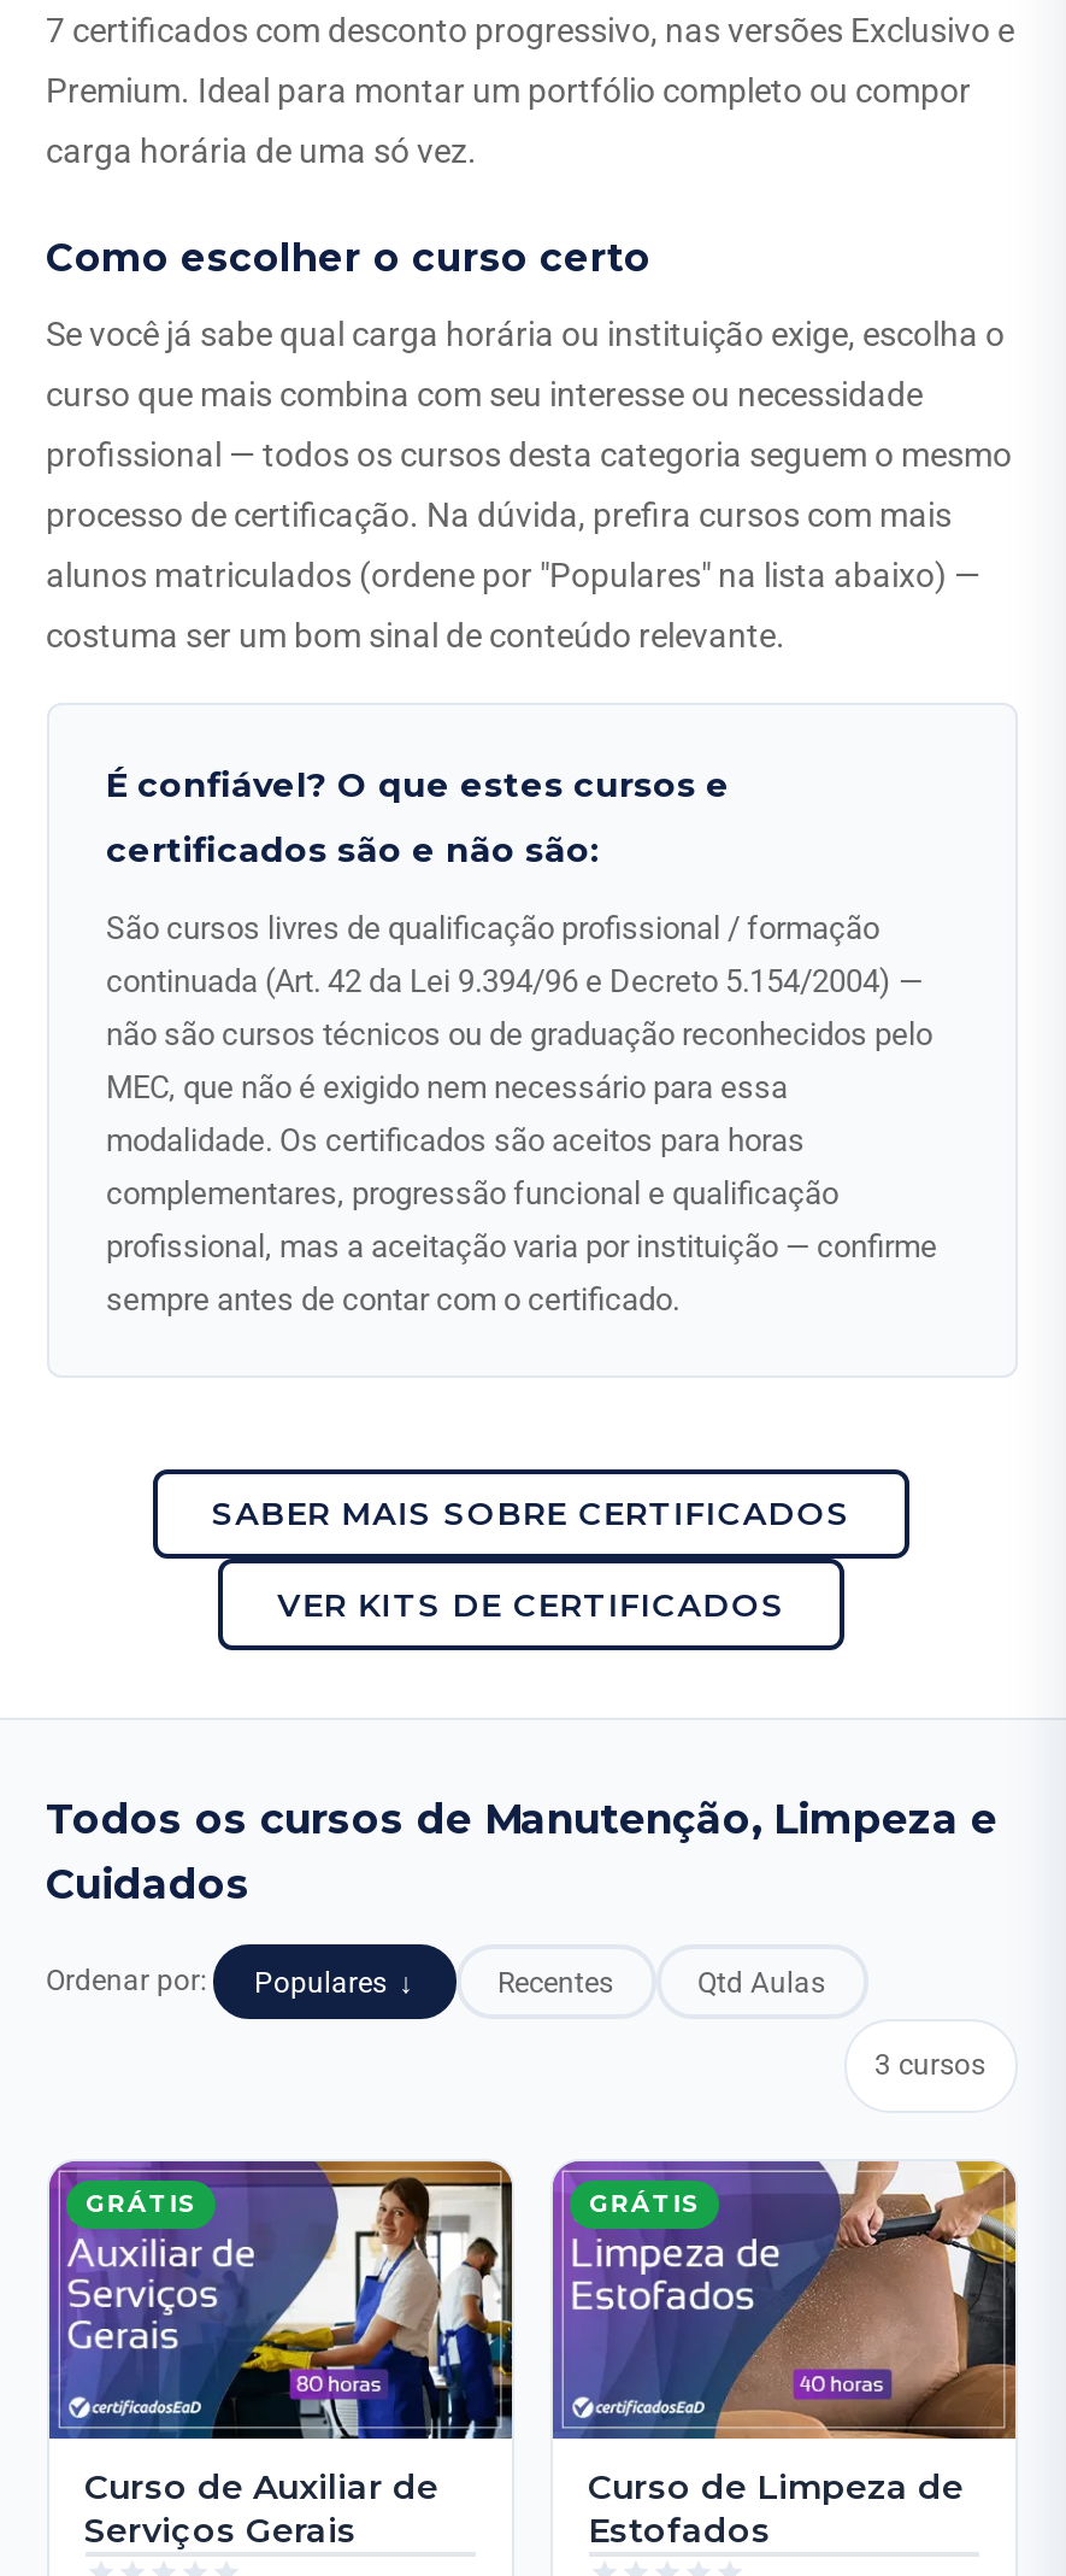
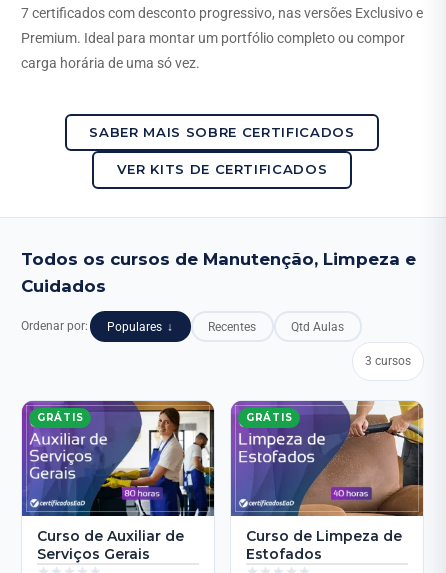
- Como escolher o curso certo
- Se você já sabe qual carga horária ou instituição exige, escolha o
- curso que mais combina com seu interesse ou necessidade
- profissional — todos os cursos desta categoria seguem o mesmo
- processo de certificação. Na dúvida, prefira cursos com mais
- alunos matriculados (ordene por "Populares" na lista abaixo) —
- costuma ser um bom sinal de conteúdo relevante.
- É confiável? O que estes cursos e
- certificados são e não são:
- São cursos livres de qualificação profissional / formação
- continuada (Art. 42 da Lei 9.394/96 e Decreto 5.154/2004) —
- não são cursos técnicos ou de graduação reconhecidos pelo
- MEC, que não é exigido nem necessário para essa
- modalidade. Os certificados são aceitos para horas
- complementares, progressão funcional e qualificação
- profissional, mas a aceitação varia por instituição — confirme
- sempre antes de contar com o certificado.
